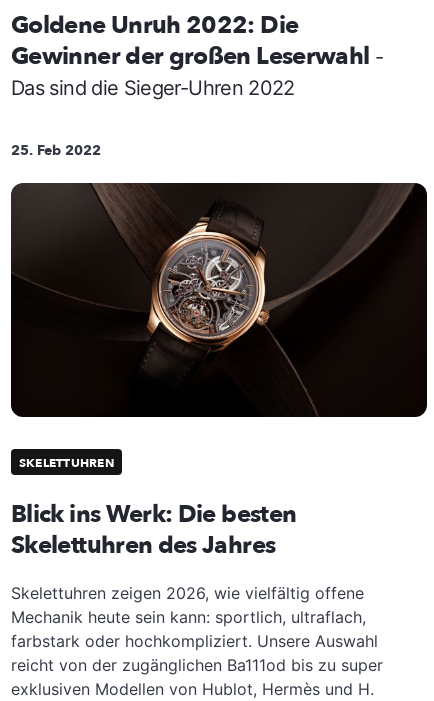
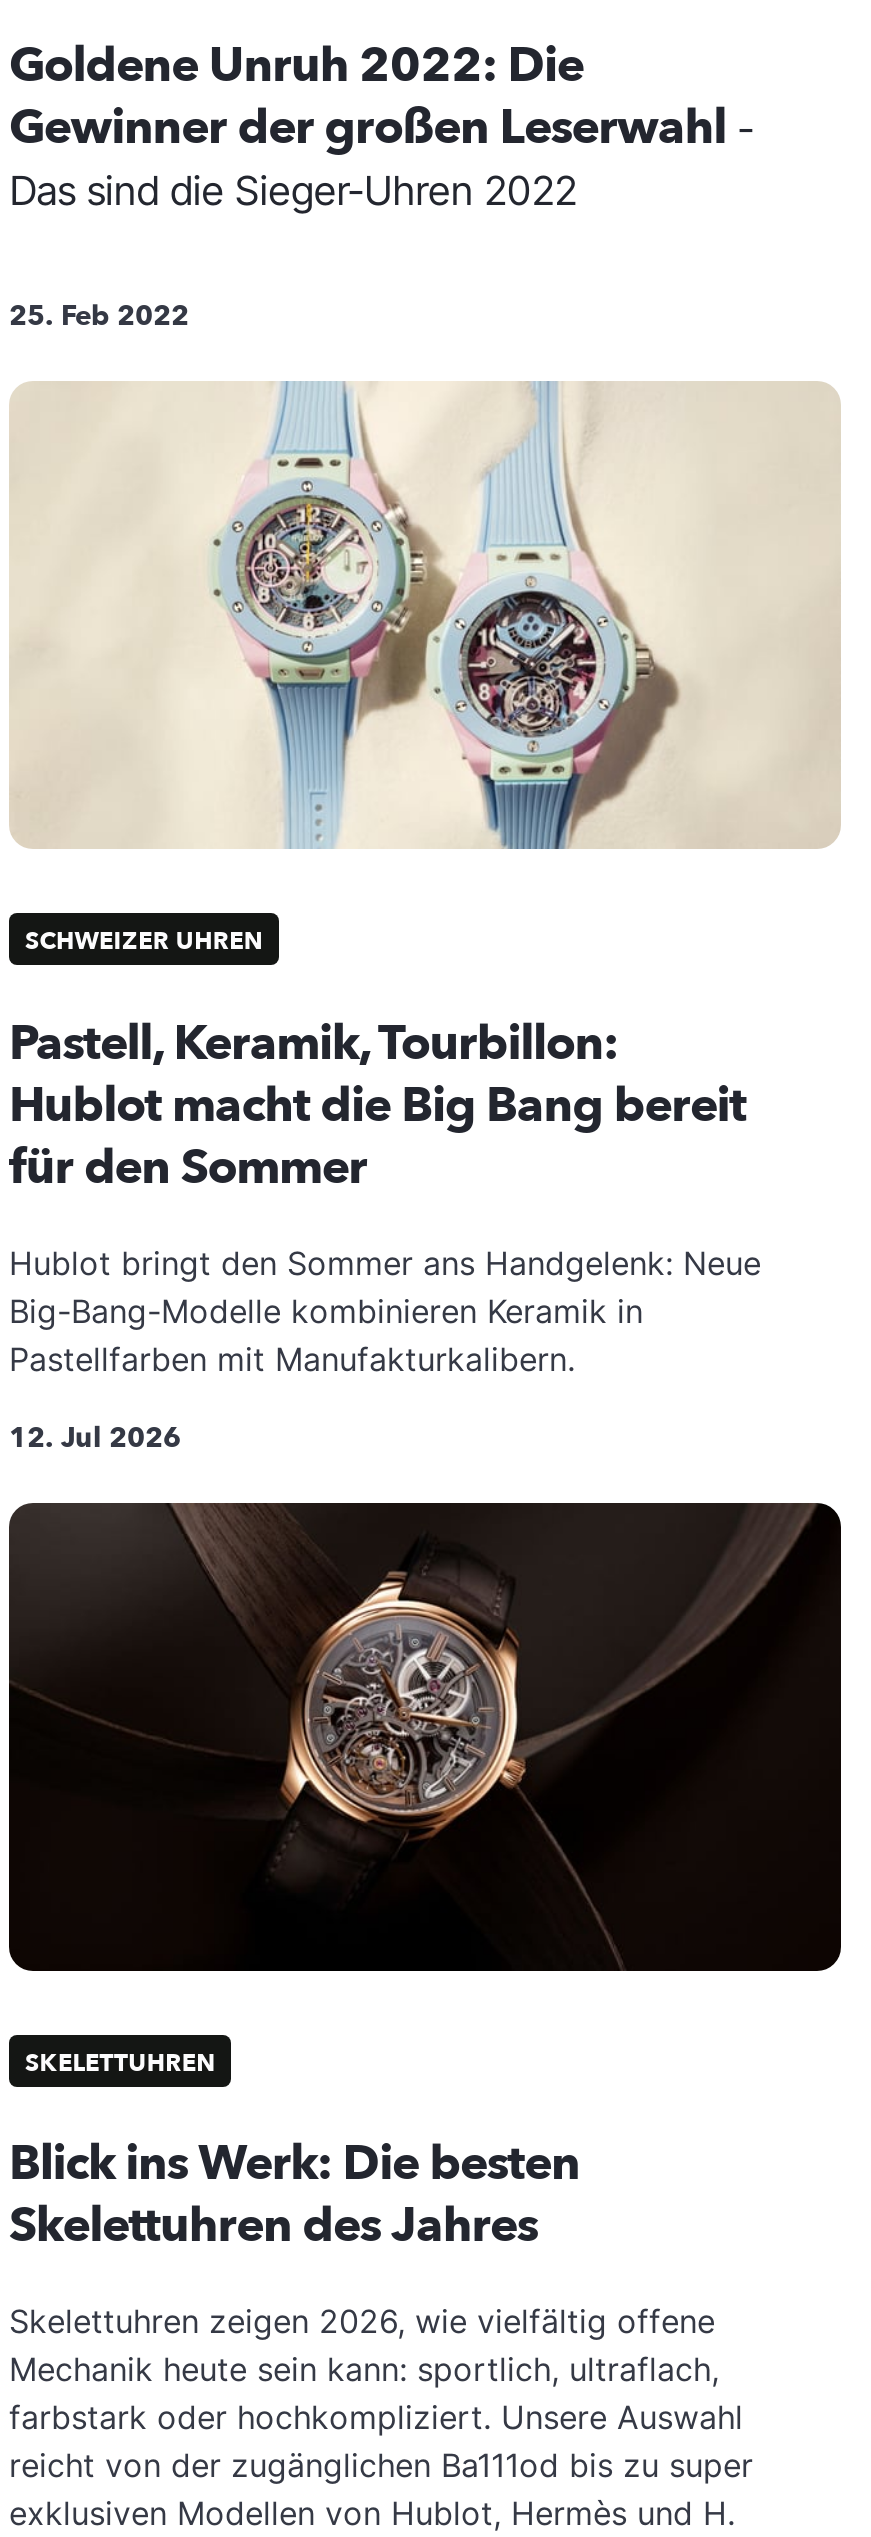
+ [image]
+ SCHWEIZER UHREN
+ Pastell, Keramik, Tourbillon:
+ Hublot macht die Big Bang bereit
+ für den Sommer
+ Hublot bringt den Sommer ans Handgelenk: Neue
+ Big-Bang-Modelle kombinieren Keramik in
+ Pastellfarben mit Manufakturkalibern.
+ 12. Jul 2026
